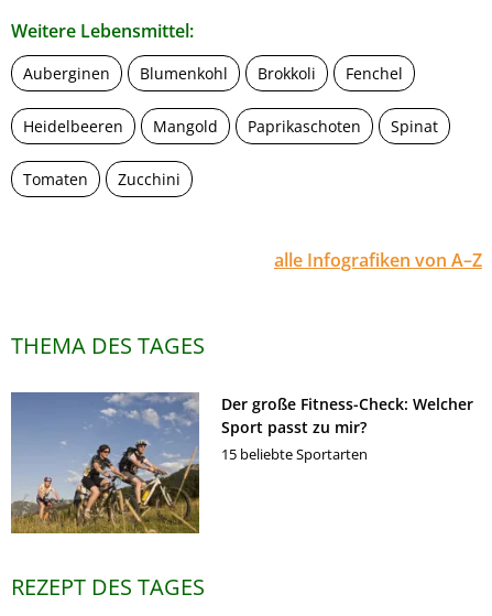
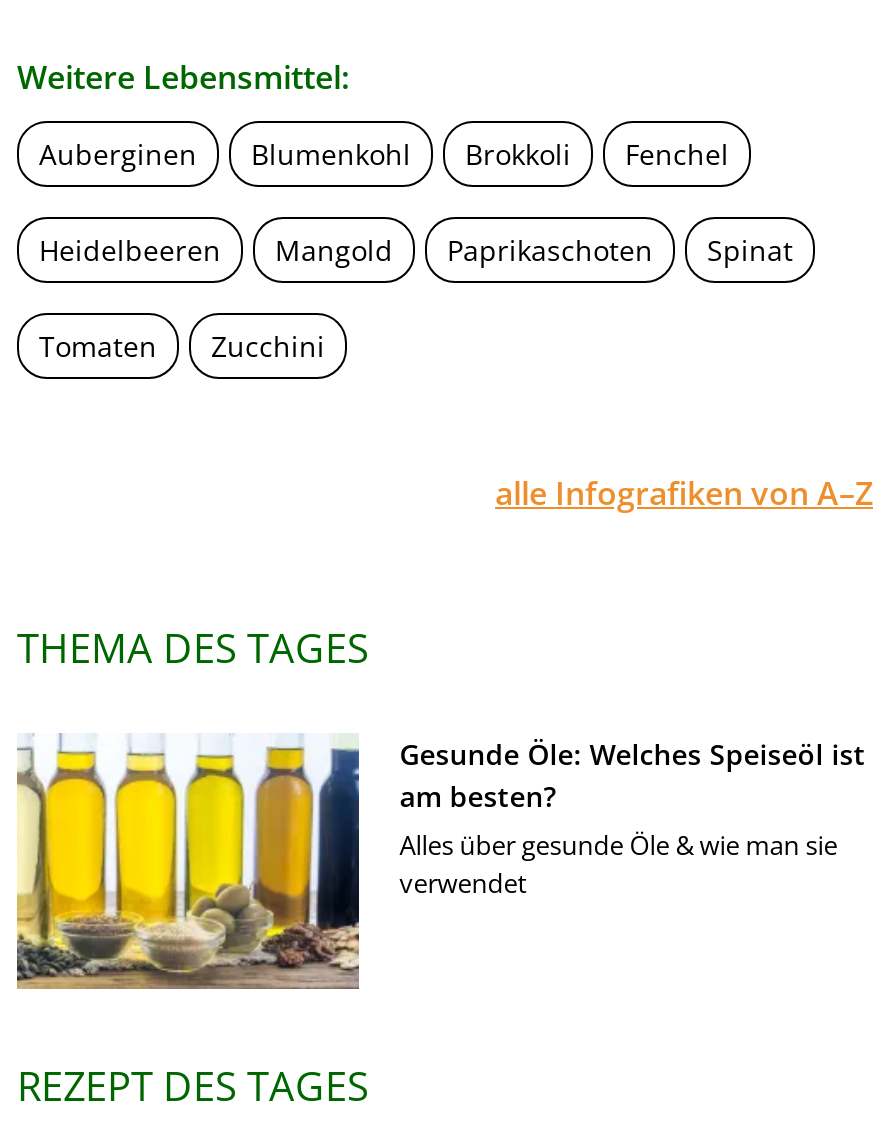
- [image]
- Der große Fitness-Check: Welcher
- Sport passt zu mir?
- 15 beliebte Sportarten
+ [image]
+ Gesunde Öle: Welches Speiseöl ist
+ am besten?
+ Alles über gesunde Öle & wie man sie
+ verwendet
